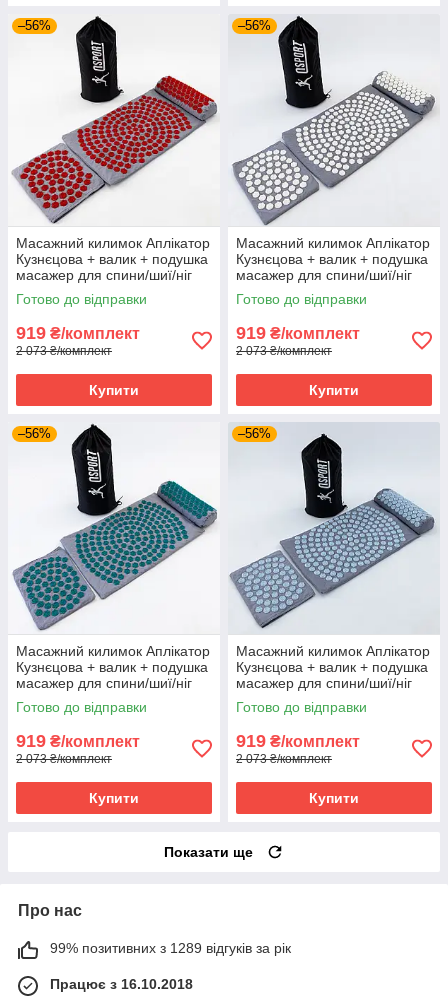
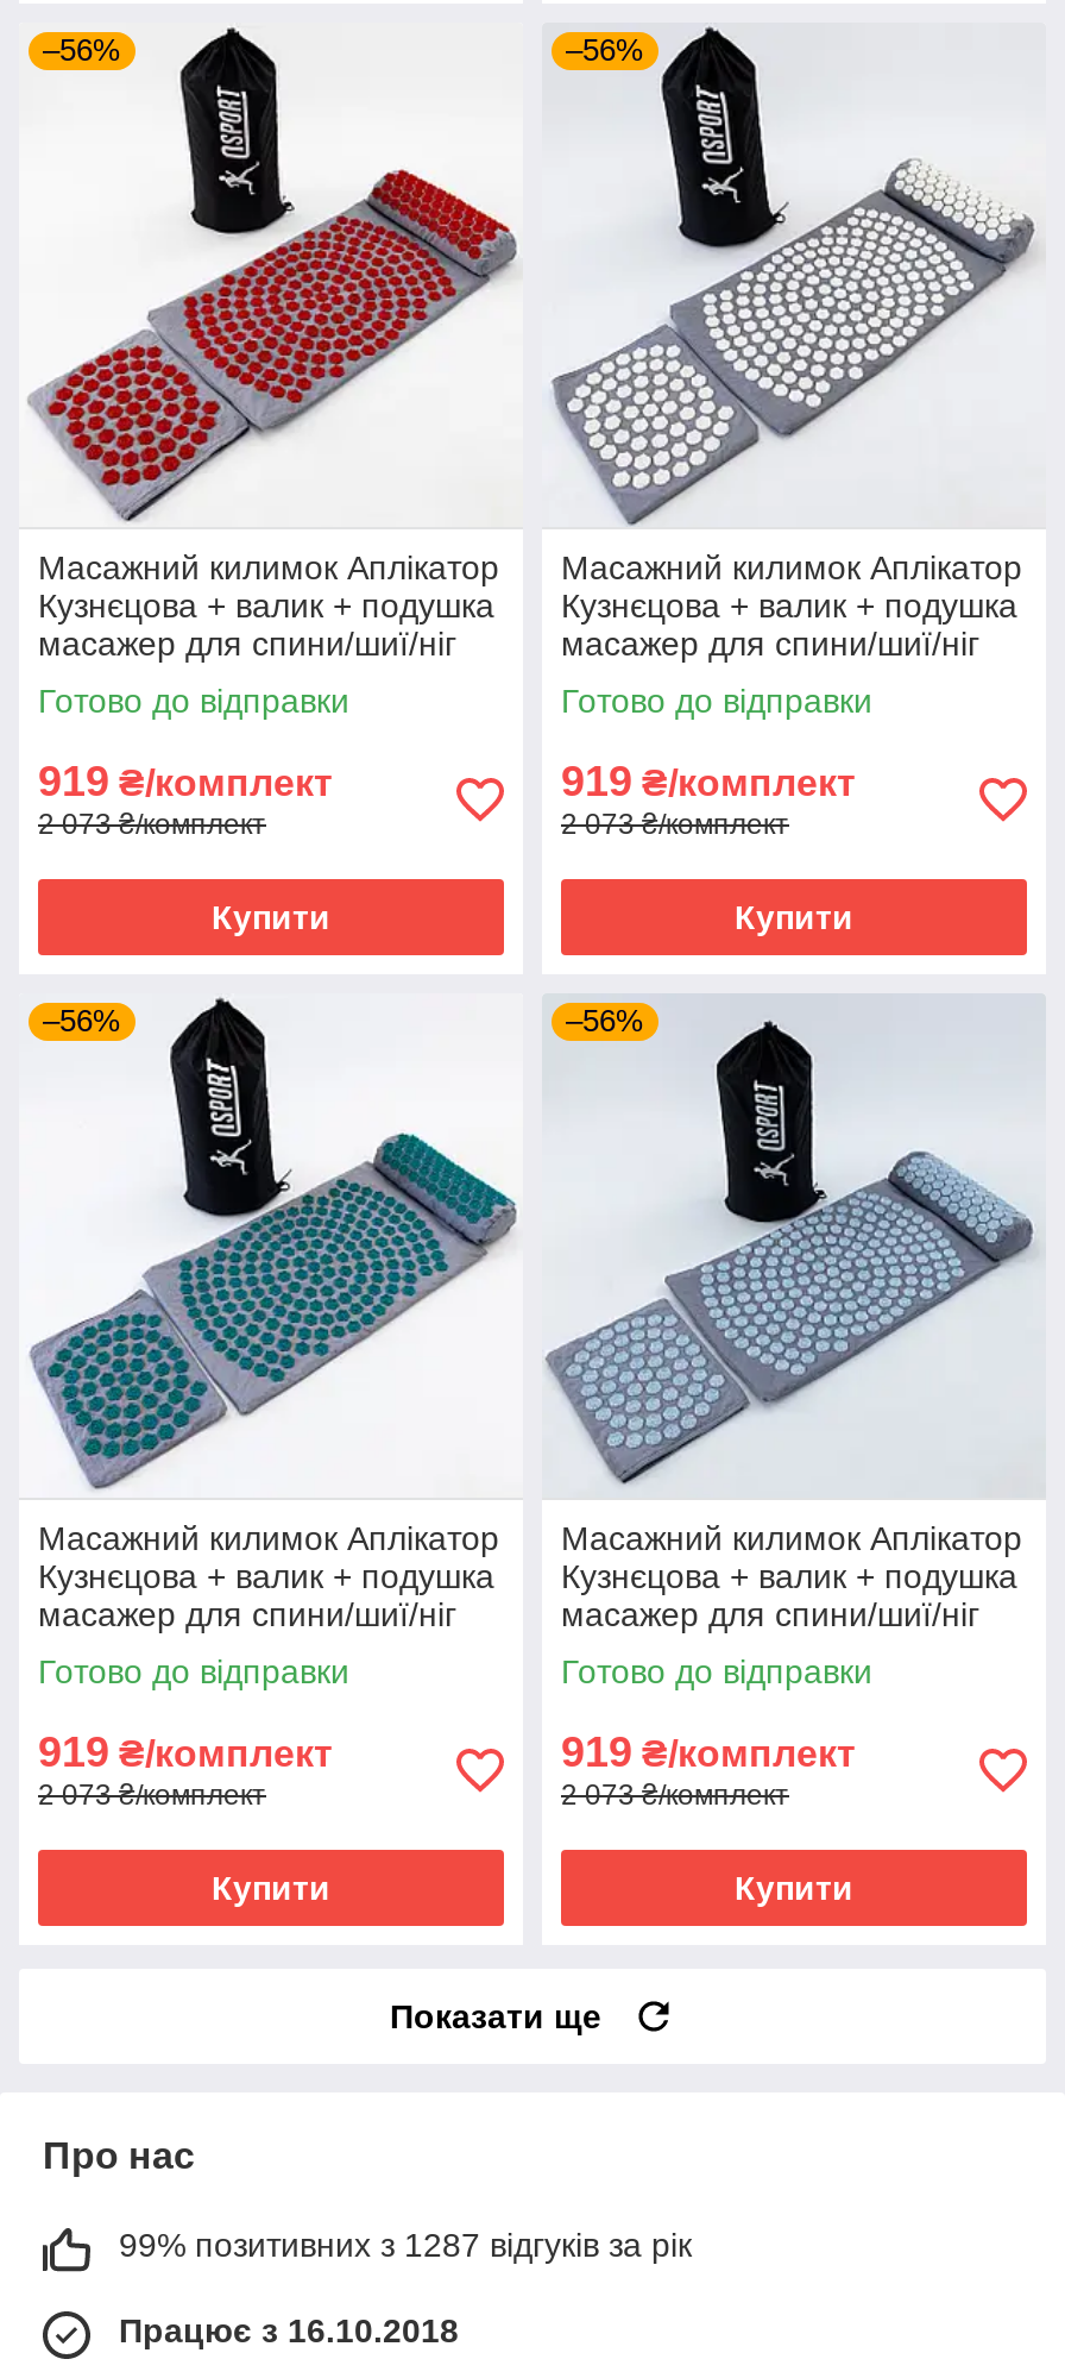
- 99% позитивних з 1289 відгуків за рік
+ 99% позитивних з 1287 відгуків за рік
